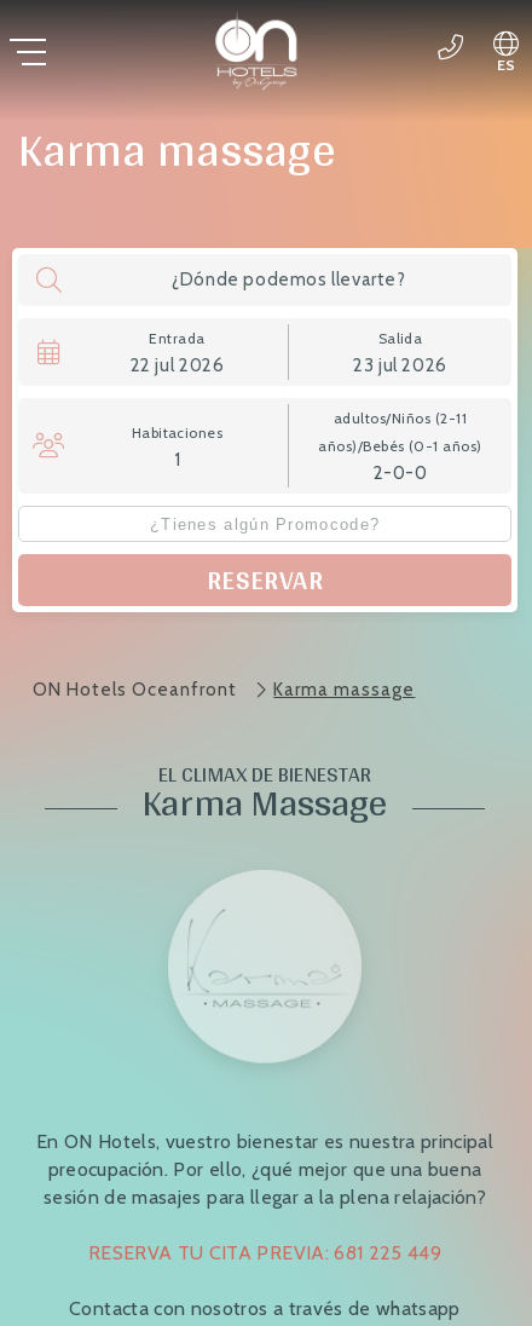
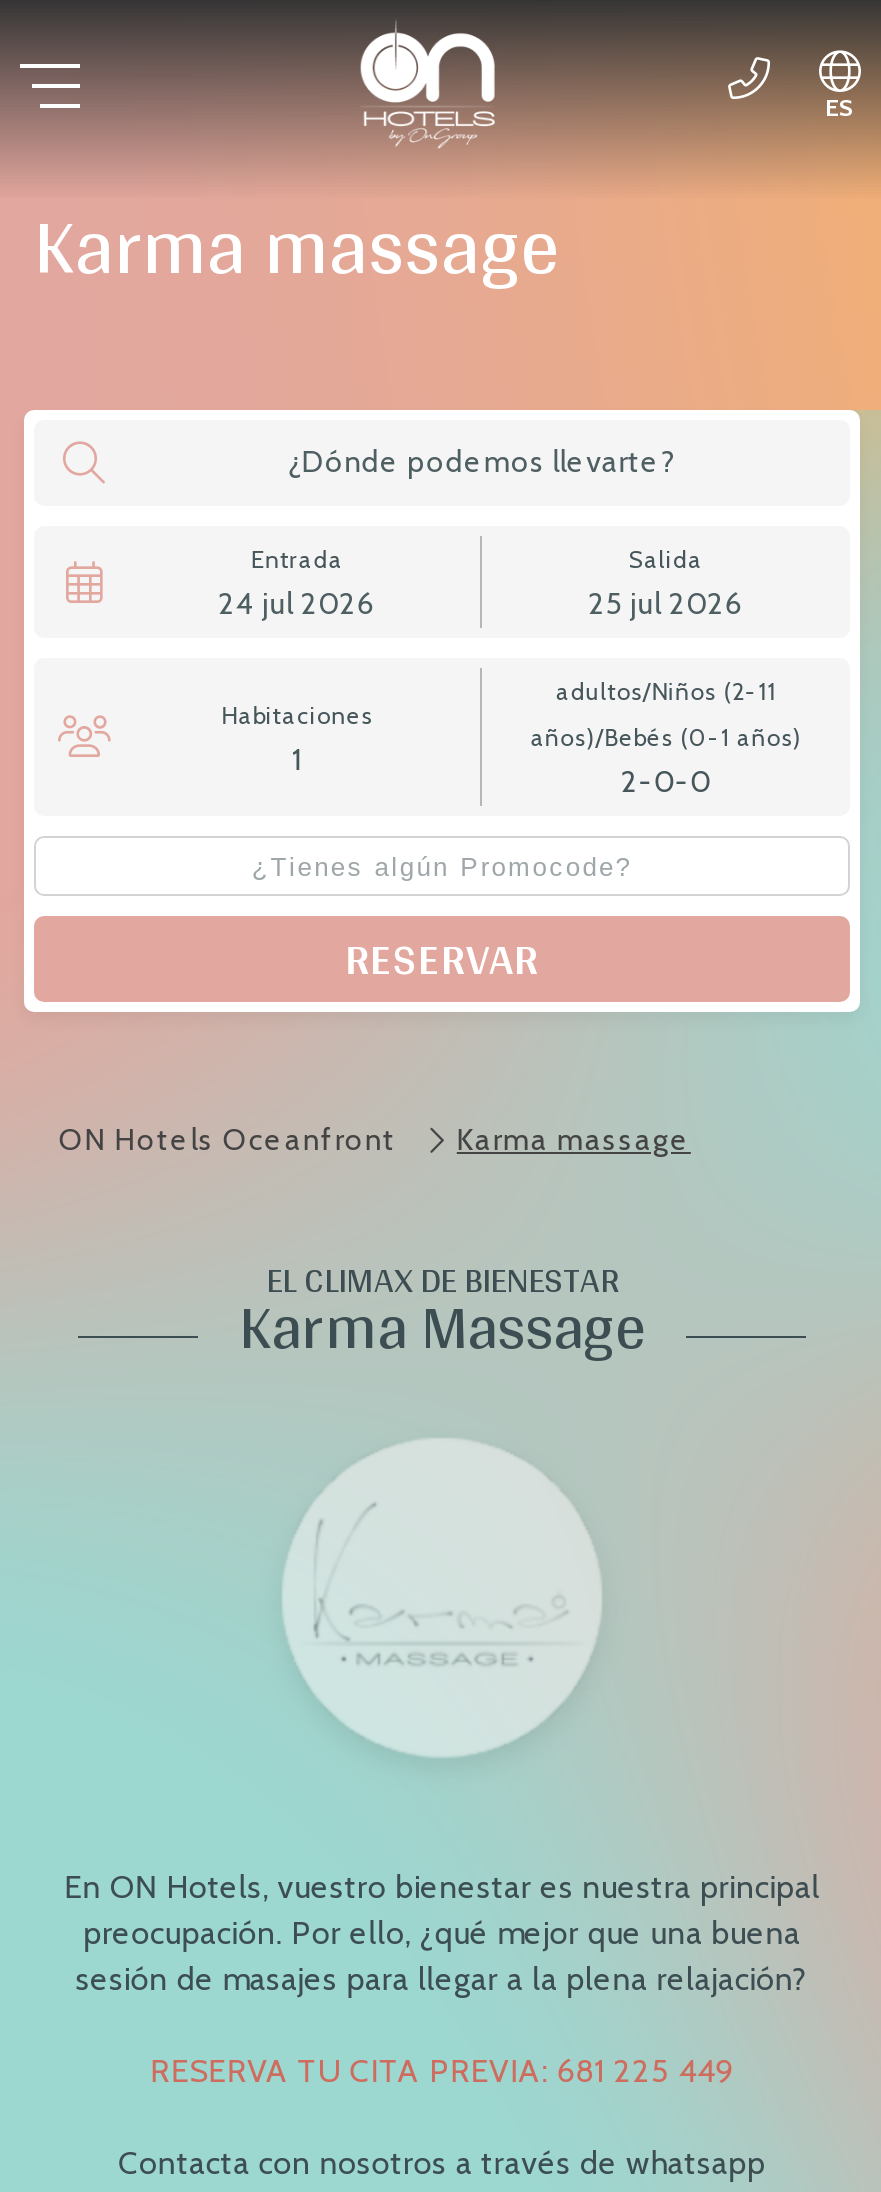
- 22 jul 2026
+ 24 jul 2026

- 23 jul 2026
+ 25 jul 2026
